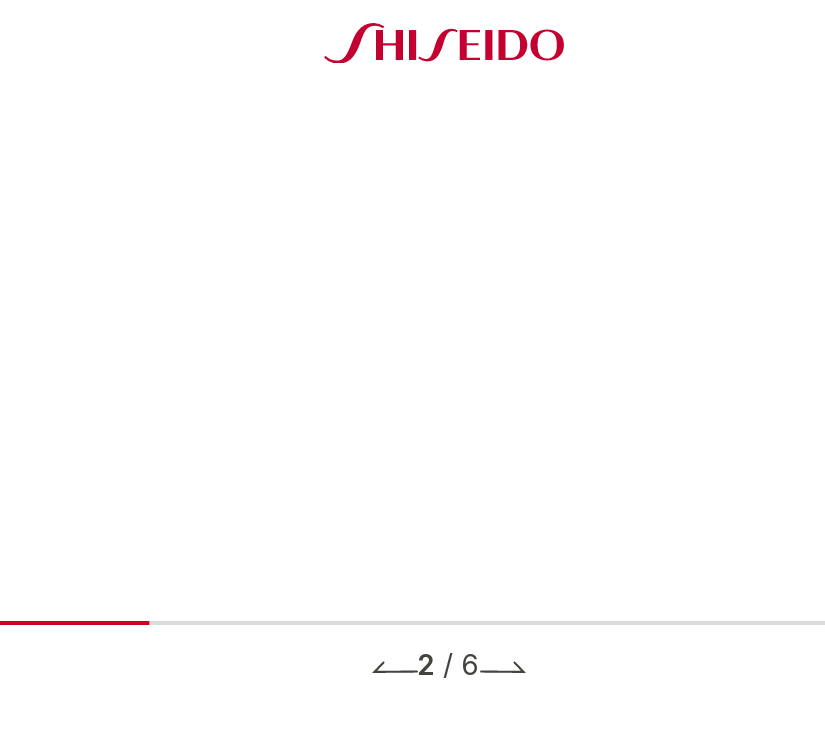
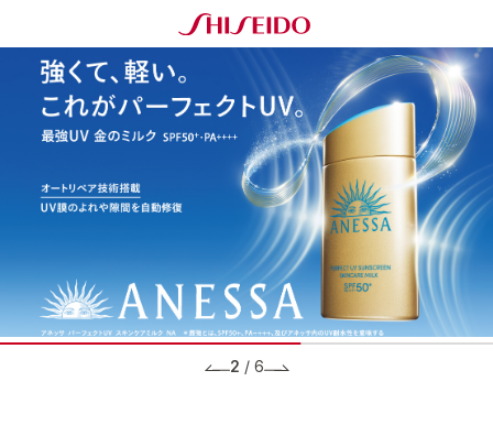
+ [image]
